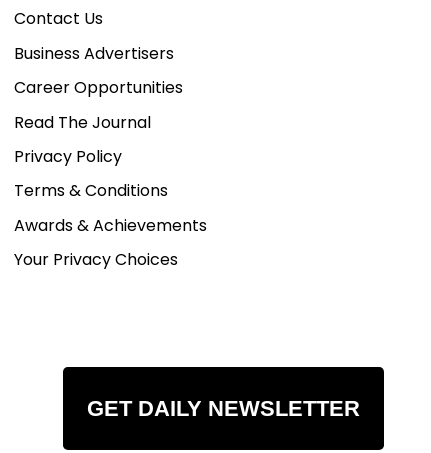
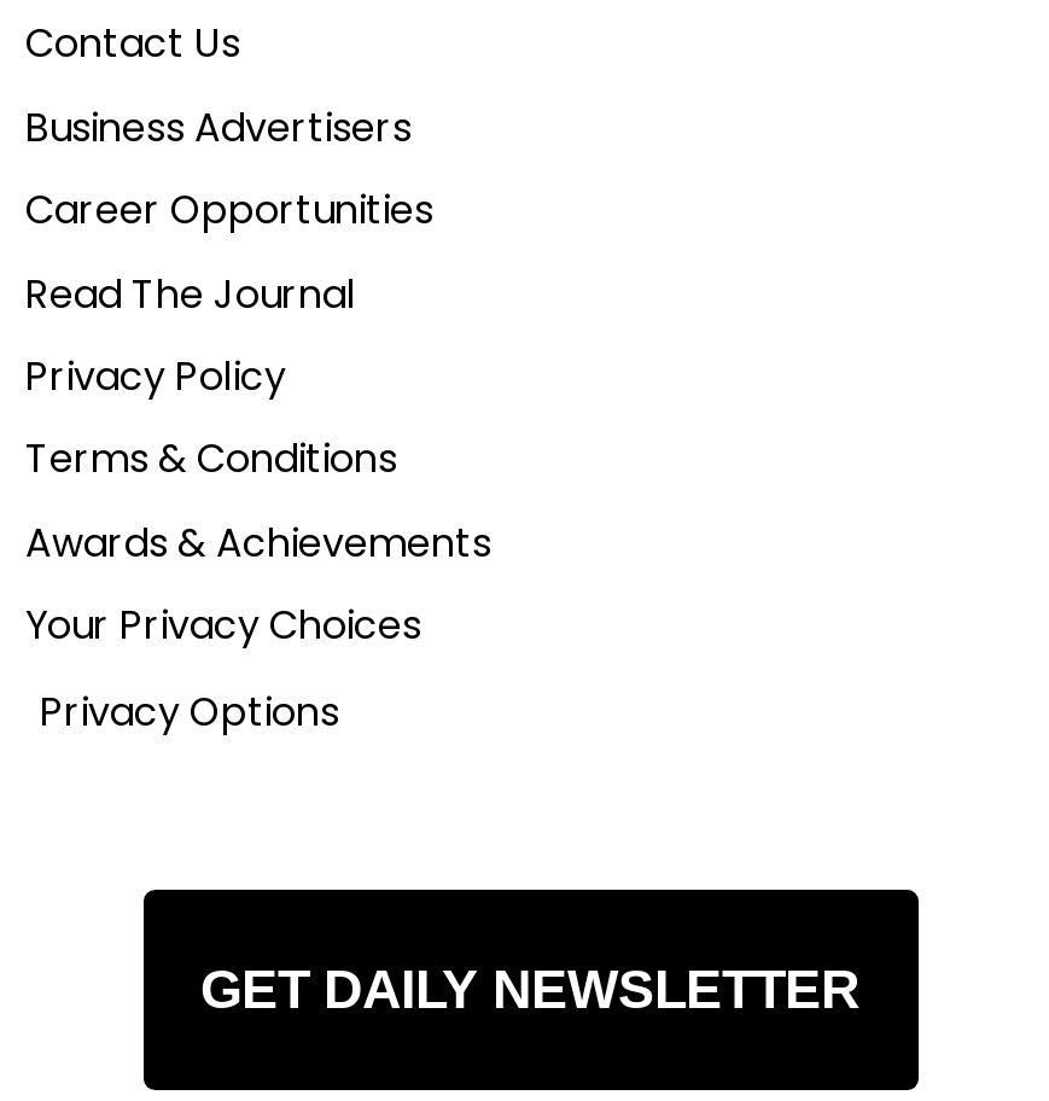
+ Privacy Options
